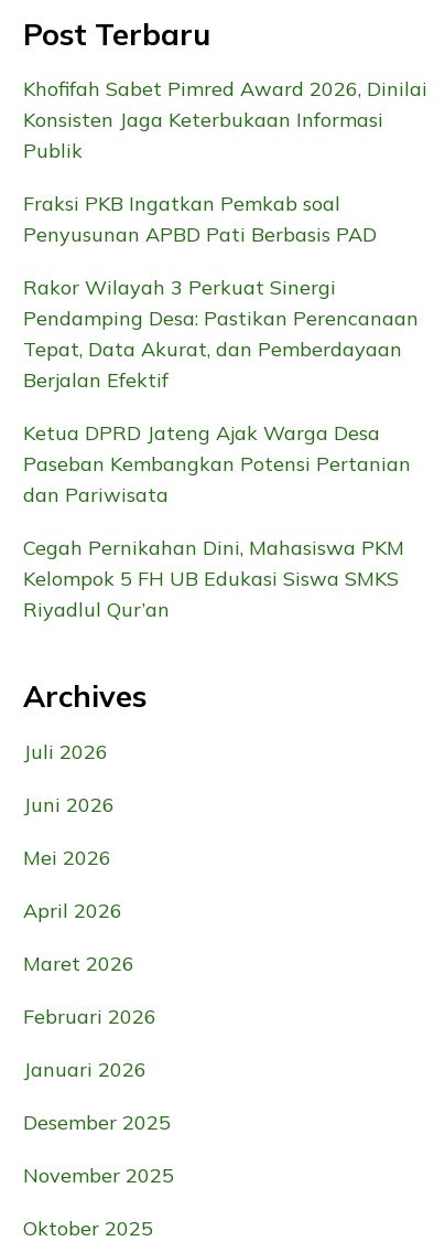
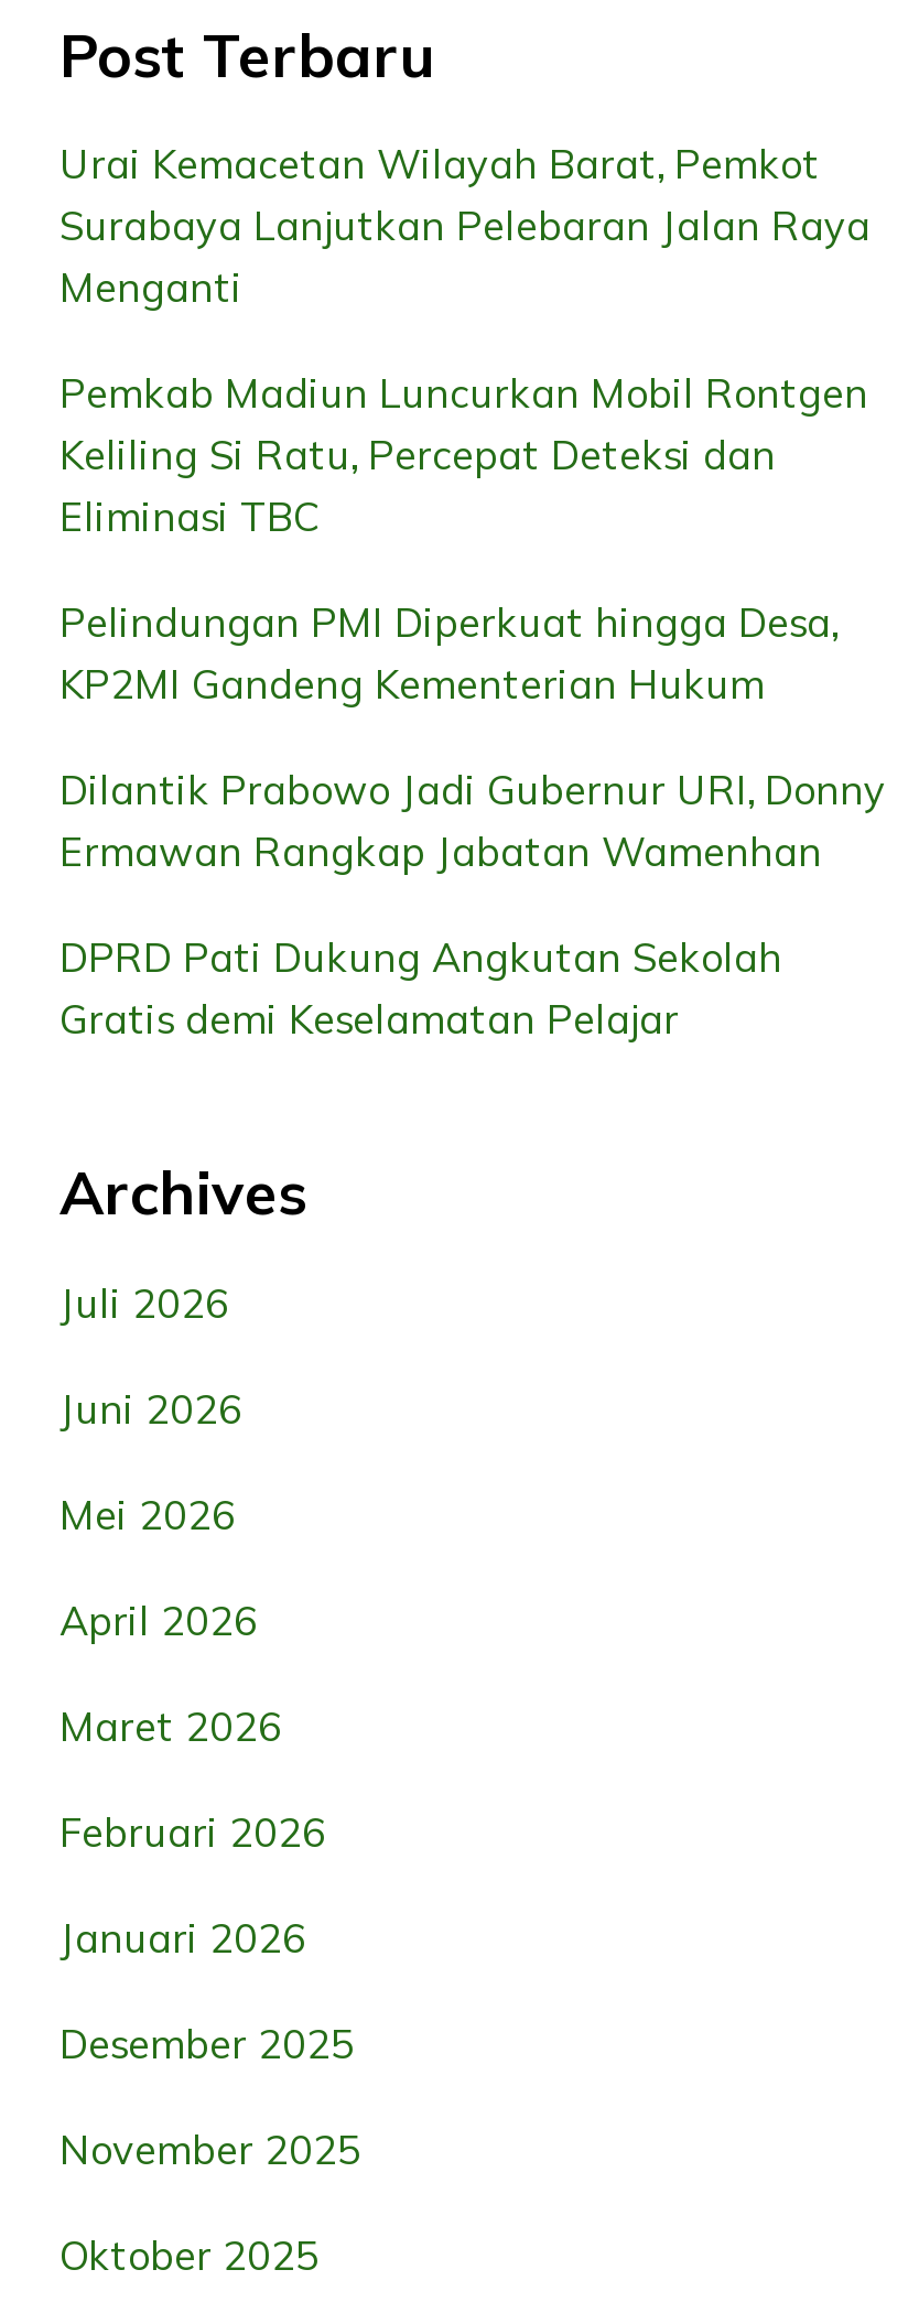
- Khofifah Sabet Pimred Award 2026, Dinilai
- Konsisten Jaga Keterbukaan Informasi
- Publik
+ Urai Kemacetan Wilayah Barat, Pemkot
+ Surabaya Lanjutkan Pelebaran Jalan Raya
+ Menganti

- Fraksi PKB Ingatkan Pemkab soal
- Penyusunan APBD Pati Berbasis PAD
+ Pemkab Madiun Luncurkan Mobil Rontgen
+ Keliling Si Ratu, Percepat Deteksi dan
+ Eliminasi TBC

- Rakor Wilayah 3 Perkuat Sinergi
- Pendamping Desa: Pastikan Perencanaan
- Tepat, Data Akurat, dan Pemberdayaan
- Berjalan Efektif
+ Pelindungan PMI Diperkuat hingga Desa,
+ KP2MI Gandeng Kementerian Hukum

- Ketua DPRD Jateng Ajak Warga Desa
- Paseban Kembangkan Potensi Pertanian
- dan Pariwisata
+ Dilantik Prabowo Jadi Gubernur URI, Donny
+ Ermawan Rangkap Jabatan Wamenhan

- Cegah Pernikahan Dini, Mahasiswa PKM
- Kelompok 5 FH UB Edukasi Siswa SMKS
- Riyadlul Qur’an
+ DPRD Pati Dukung Angkutan Sekolah
+ Gratis demi Keselamatan Pelajar
